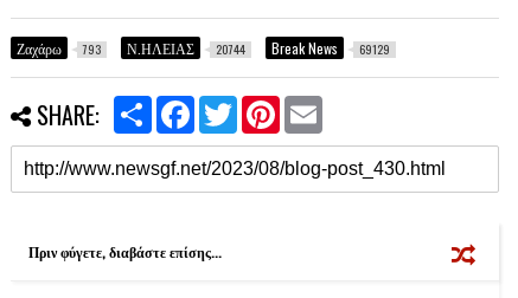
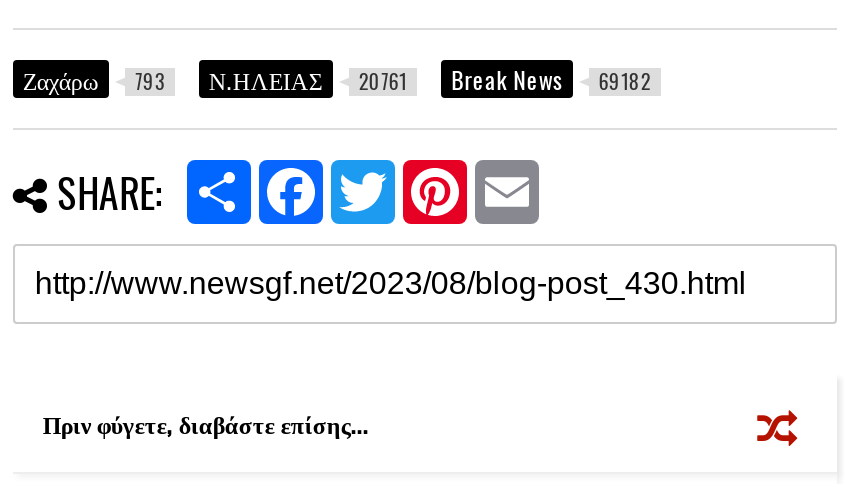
- 20744
+ 20761

- 69129
+ 69182
